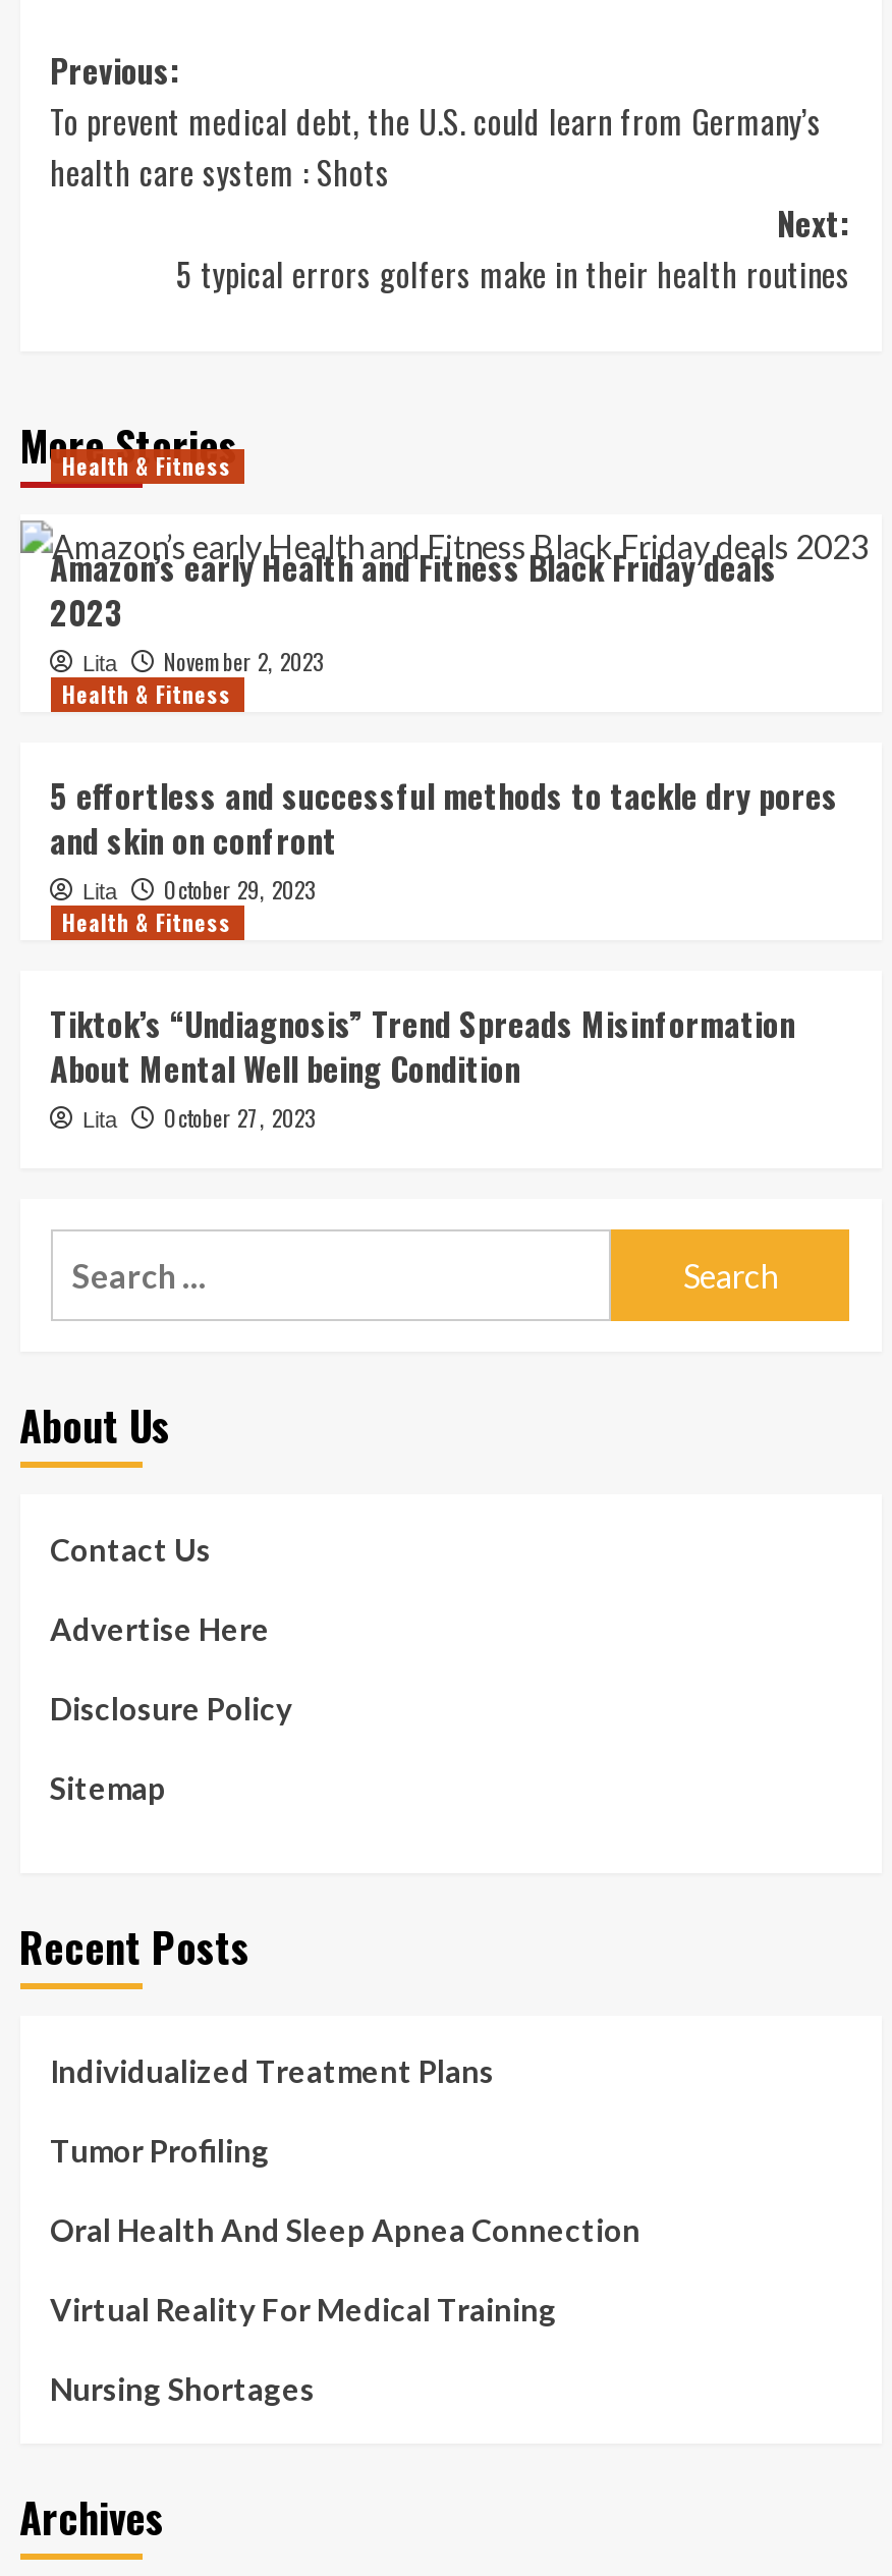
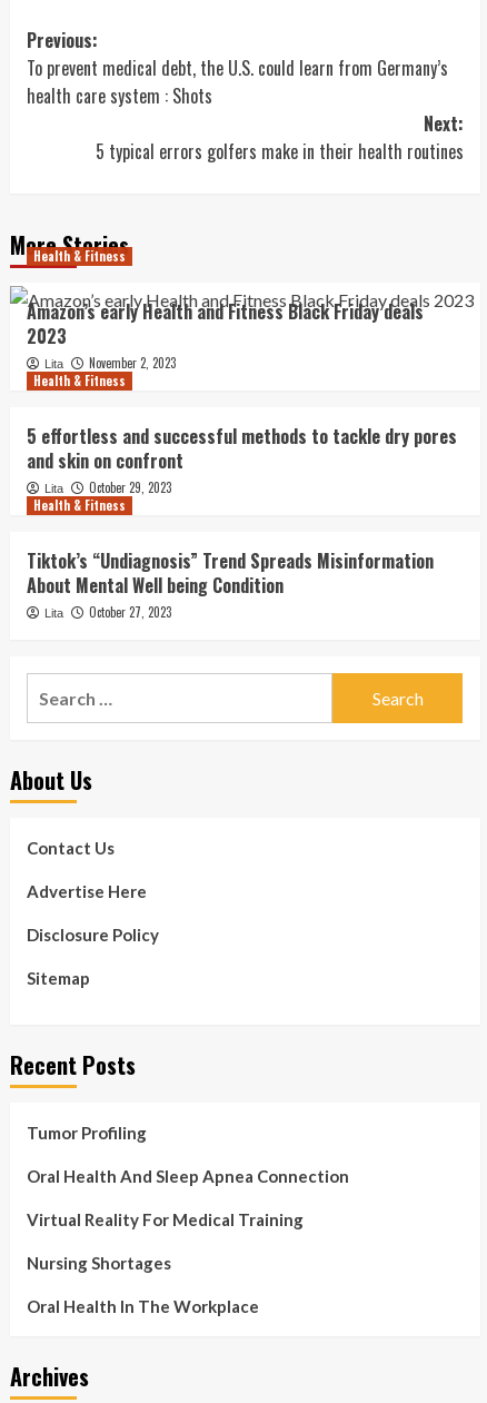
- Individualized Treatment Plans

moved up: Tumor Profiling | Oral Health And Sleep Apnea Connection | Virtual Reality For Medical Training | Nursing Shortages

+ Oral Health In The Workplace
